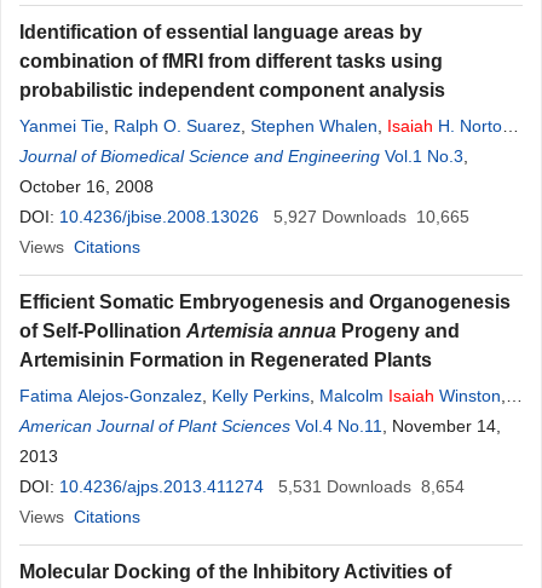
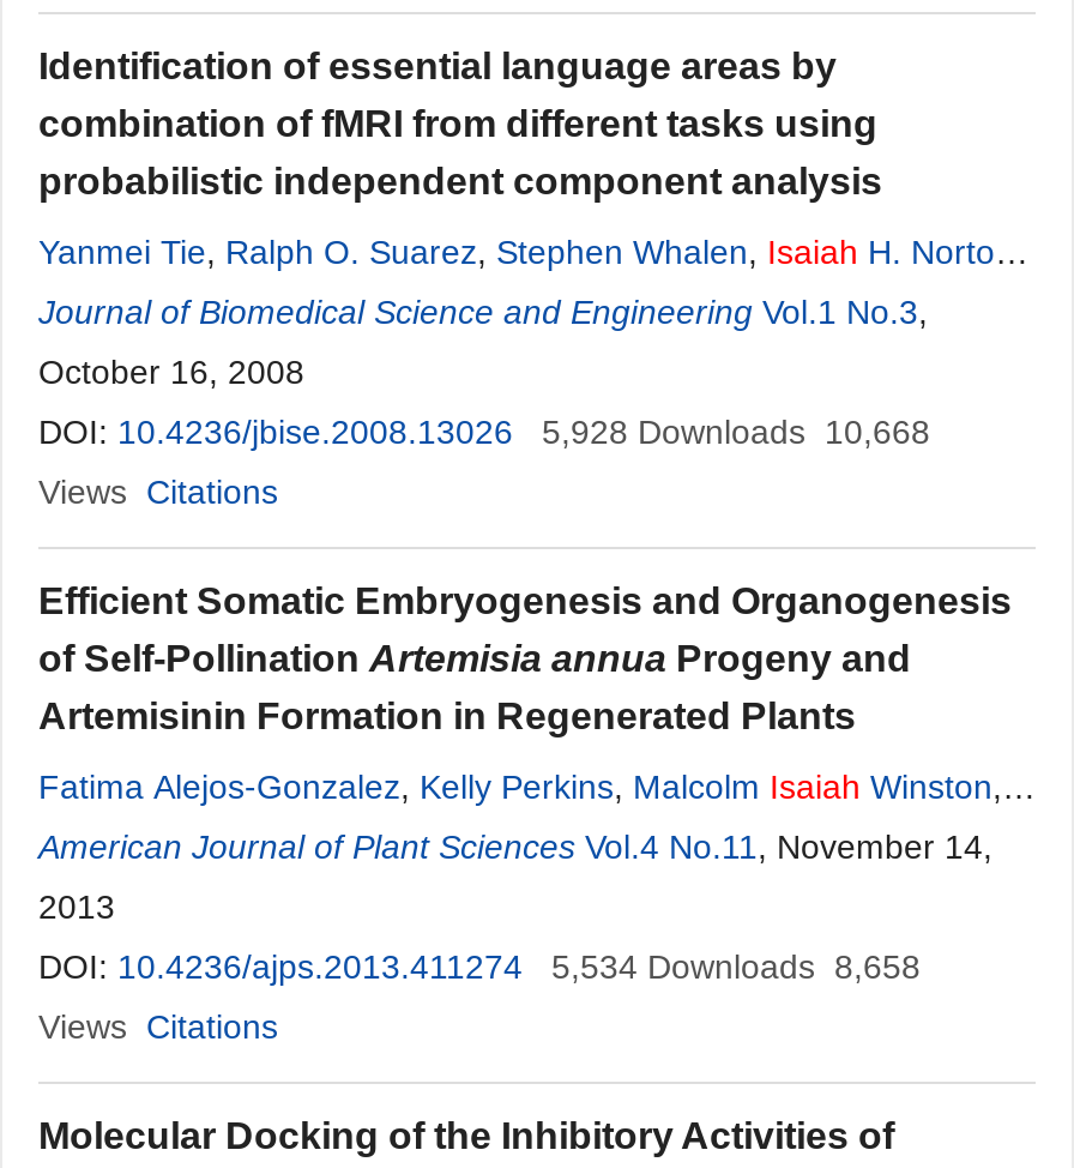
- DOI: 10.4236/jbise.2008.13026 5,927 Downloads 10,665
+ DOI: 10.4236/jbise.2008.13026 5,928 Downloads 10,668

- DOI: 10.4236/ajps.2013.411274 5,531 Downloads 8,654
+ DOI: 10.4236/ajps.2013.411274 5,534 Downloads 8,658
